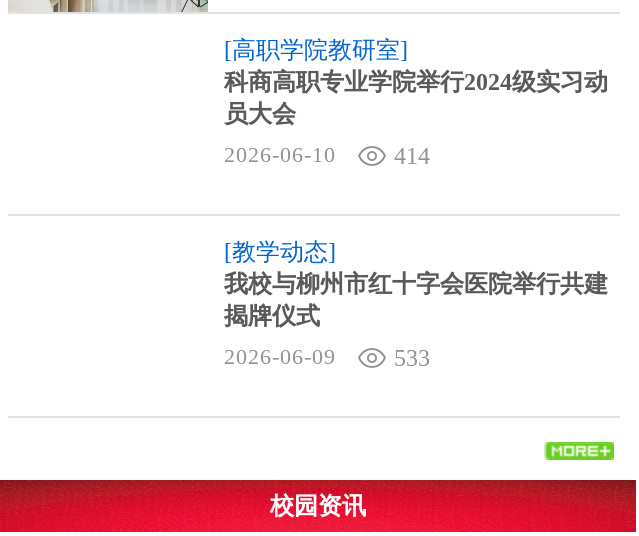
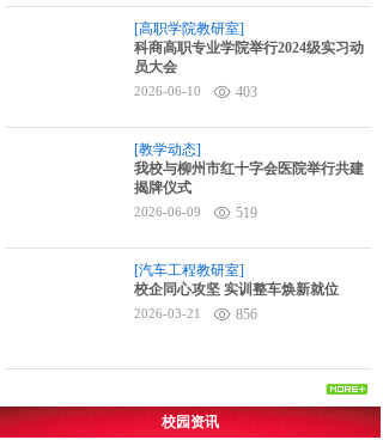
- 414
+ 403

- 533
+ 519
+ [汽车工程教研室]
+ 校企同心攻坚 实训整车焕新就位
+ 2026-03-21
+ 856
